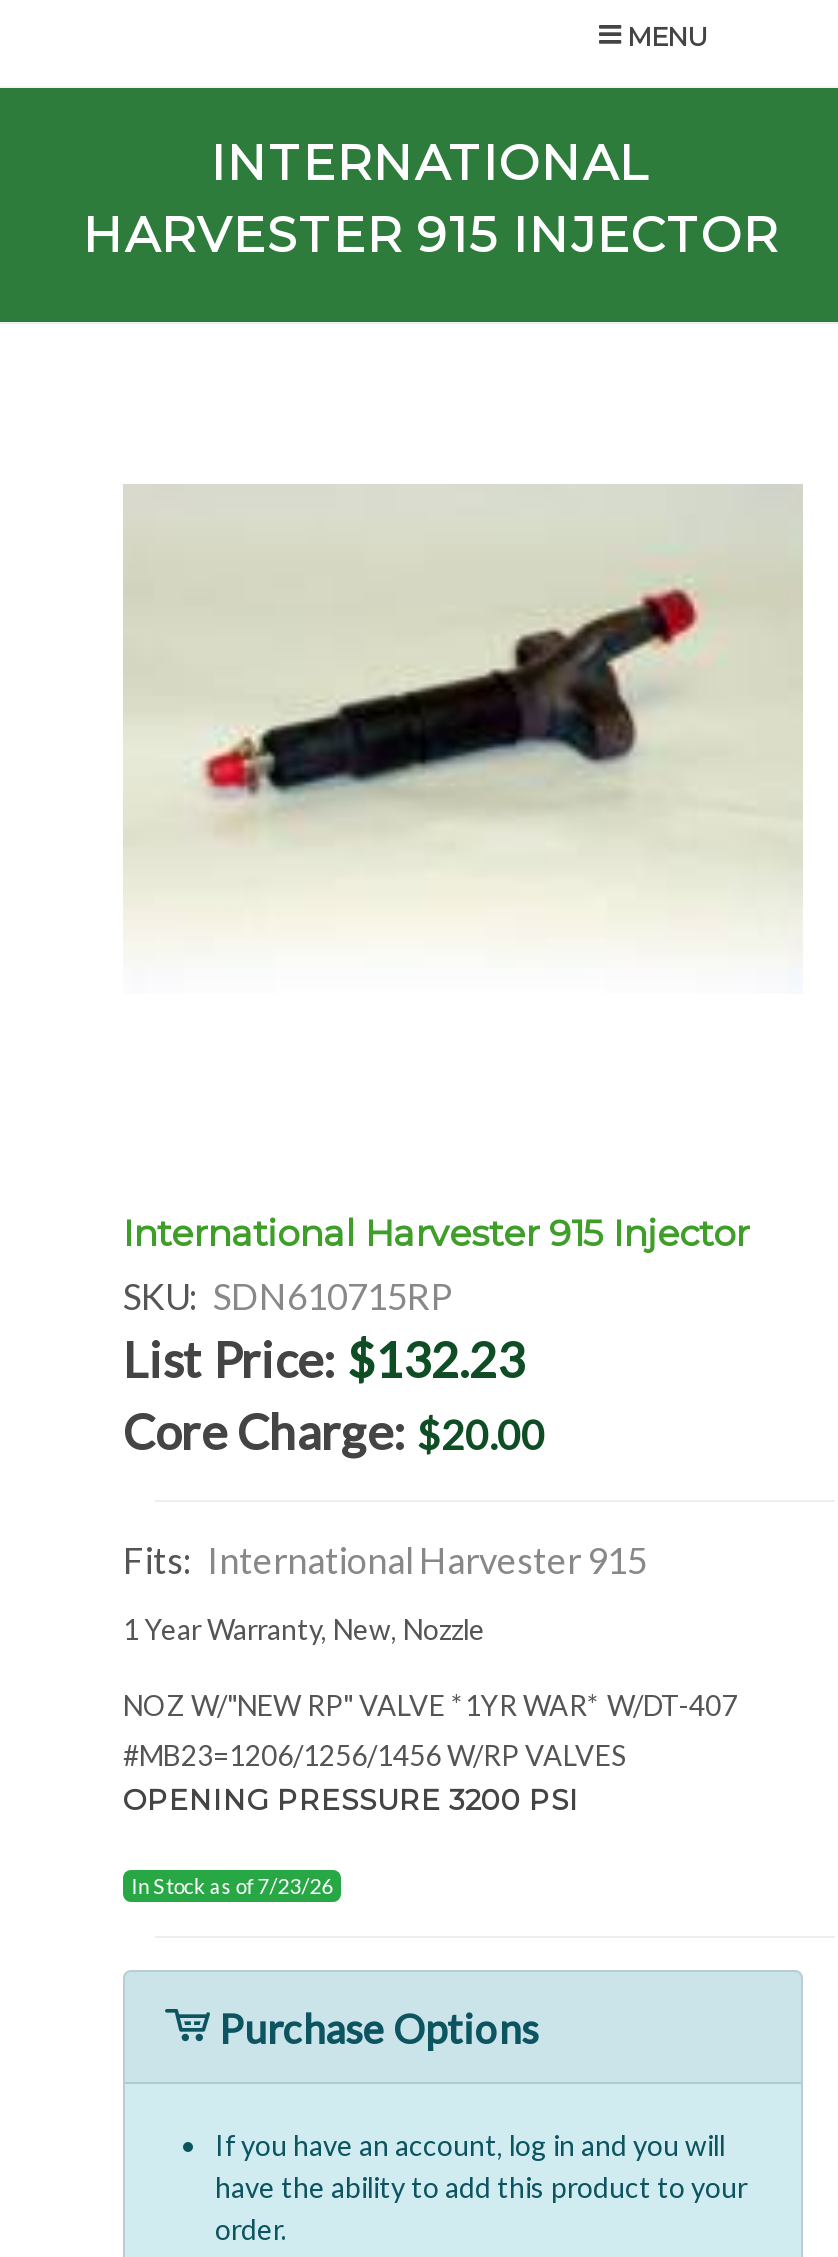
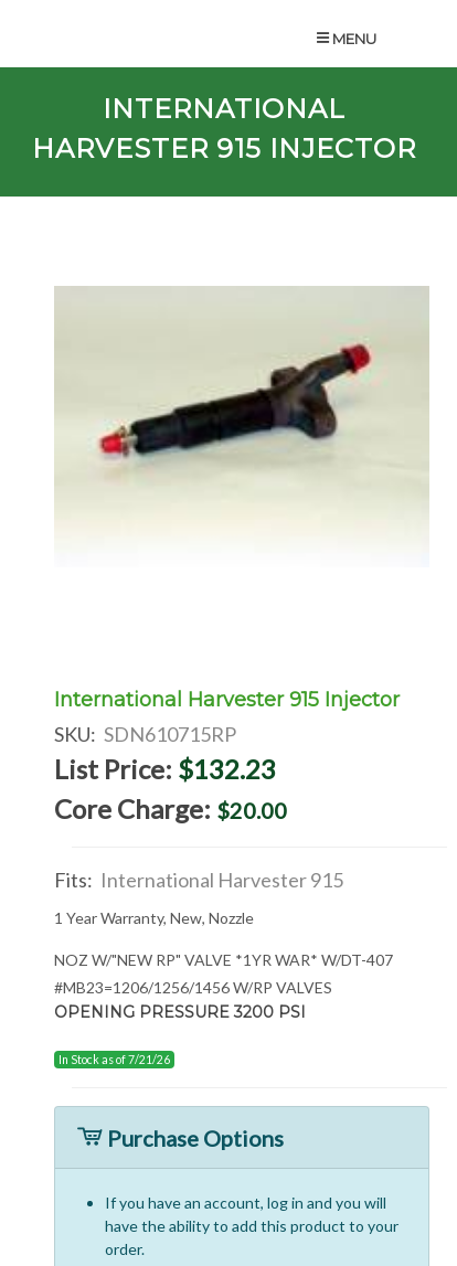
- In Stock as of 7/23/26
+ In Stock as of 7/21/26
